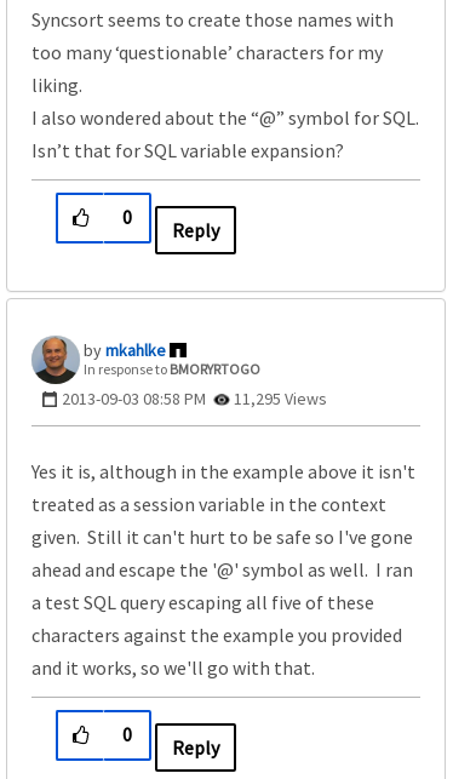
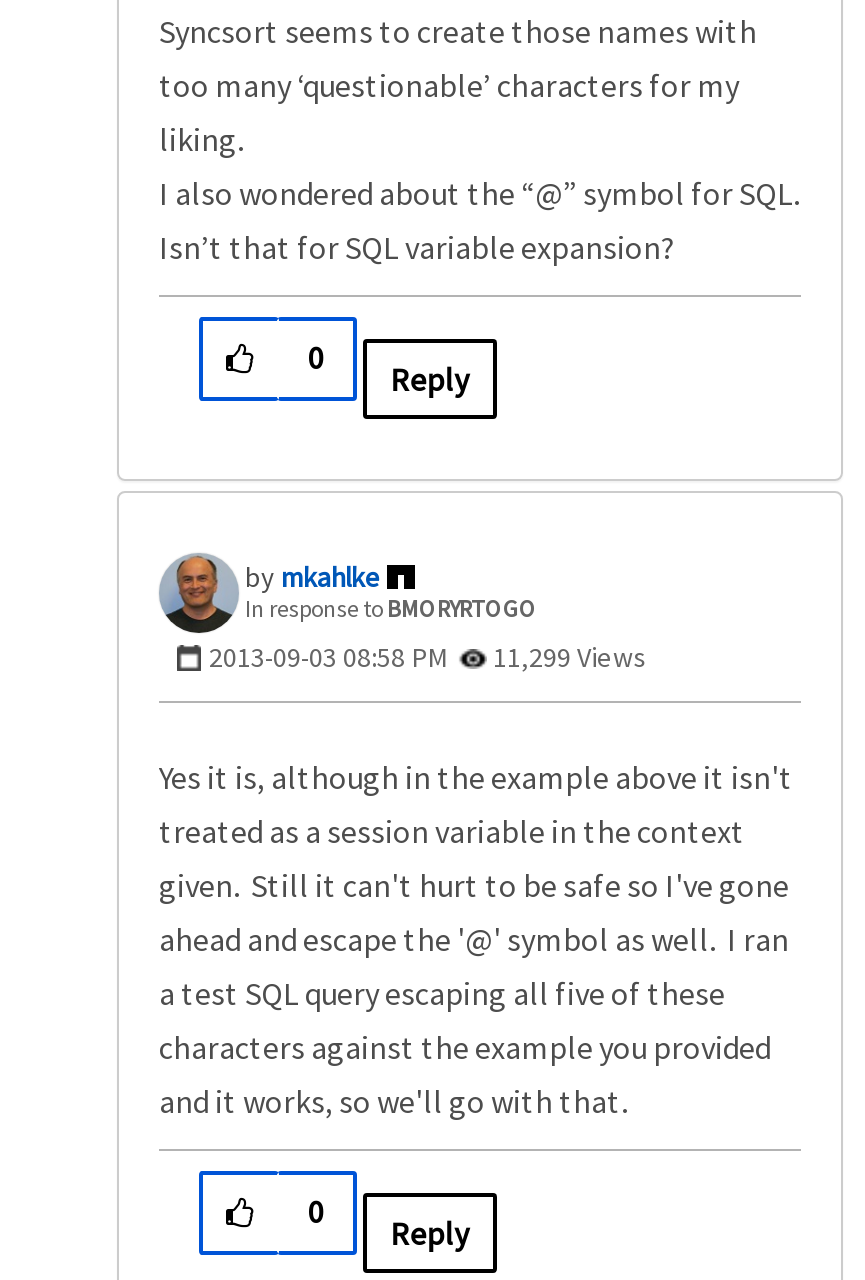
- 2013-09-03 08:58 PM 11,295 Views
+ 2013-09-03 08:58 PM 11,299 Views
